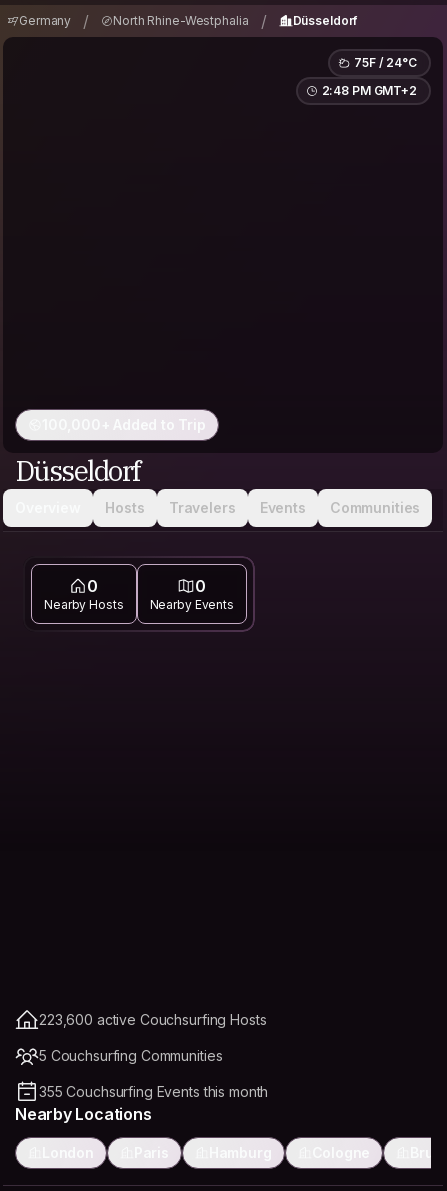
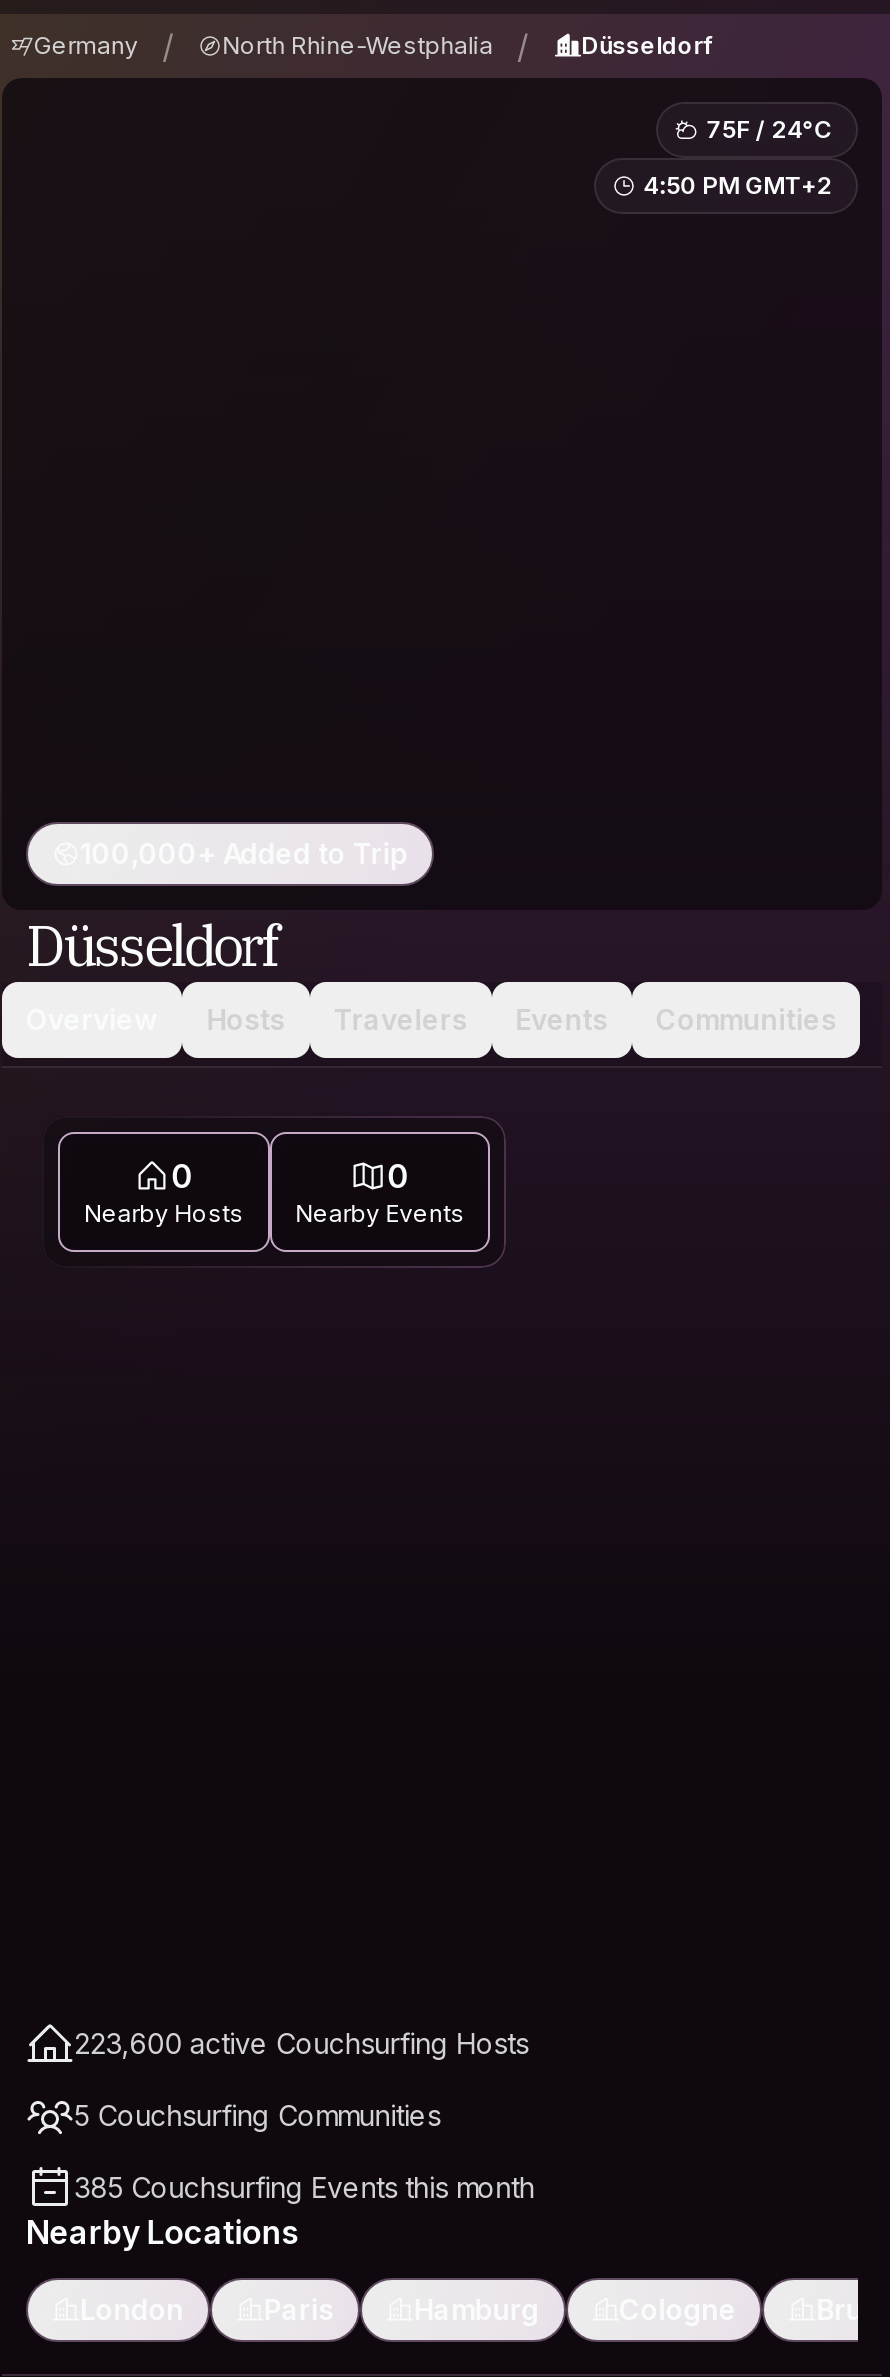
- 2:48 PM GMT+2
+ 4:50 PM GMT+2

- 355 Couchsurfing Events this month
+ 385 Couchsurfing Events this month
